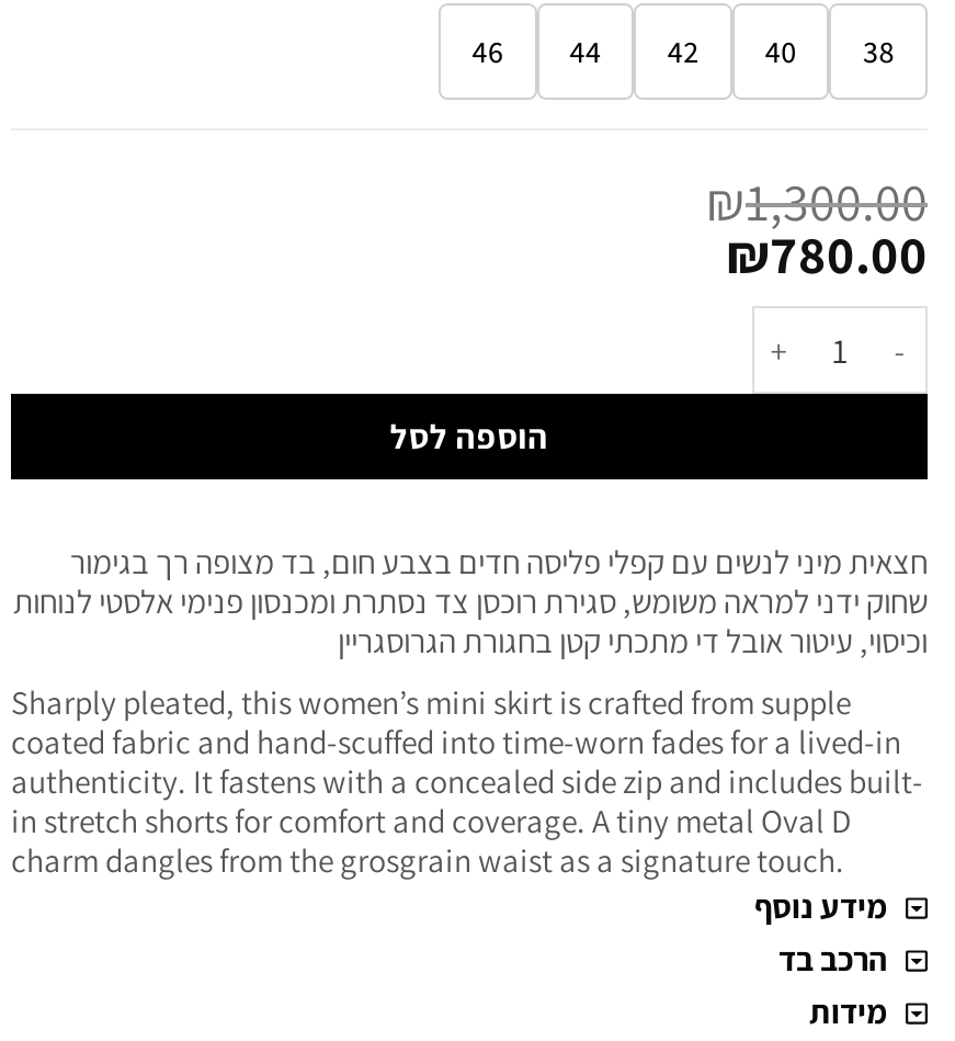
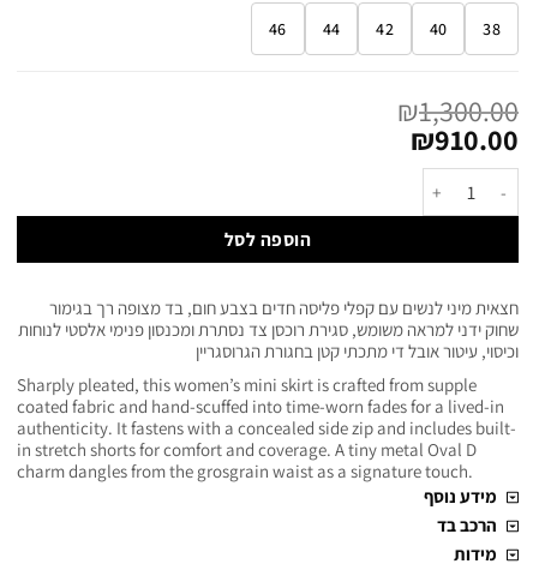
- ₪780.00
+ ₪910.00
